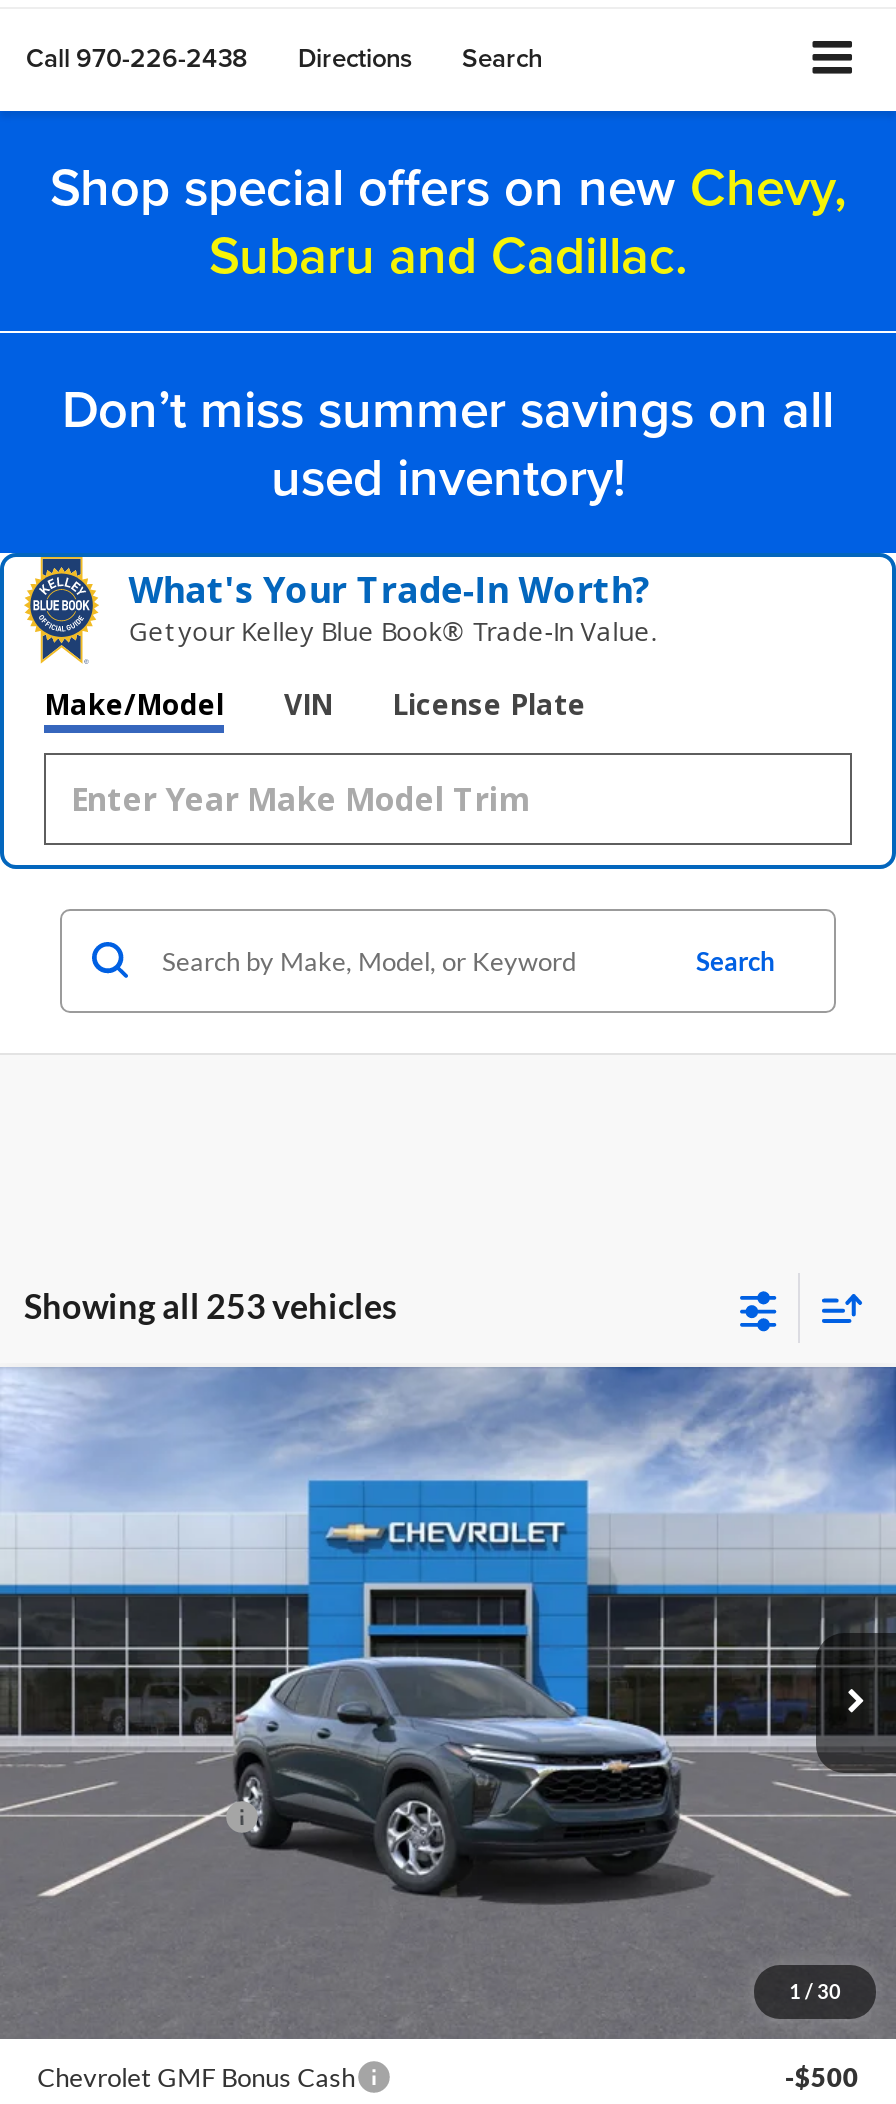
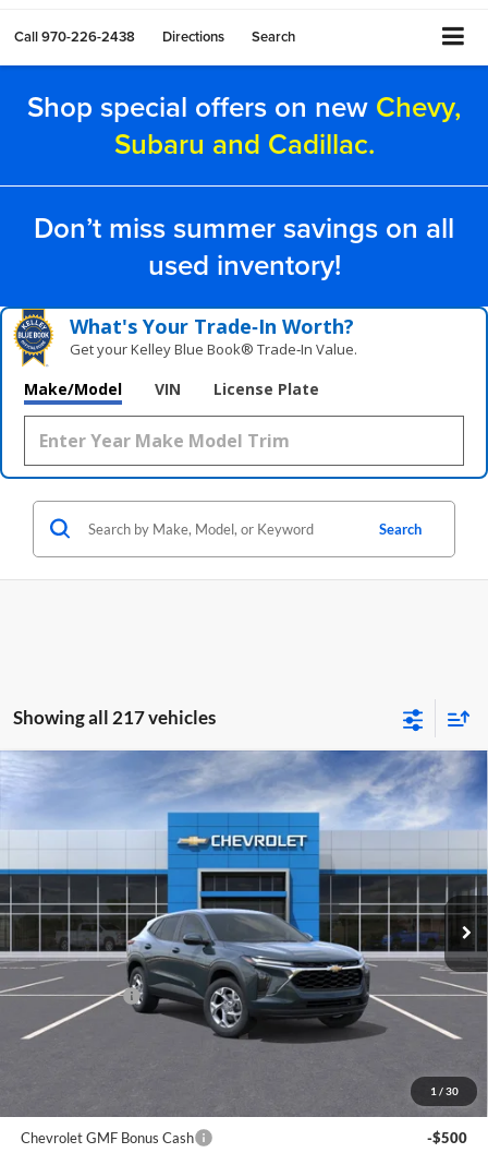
- Showing all 253 vehicles
+ Showing all 217 vehicles
